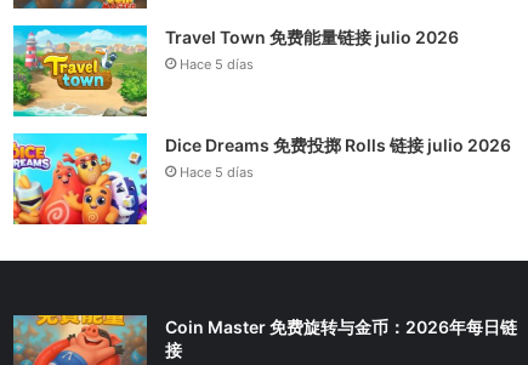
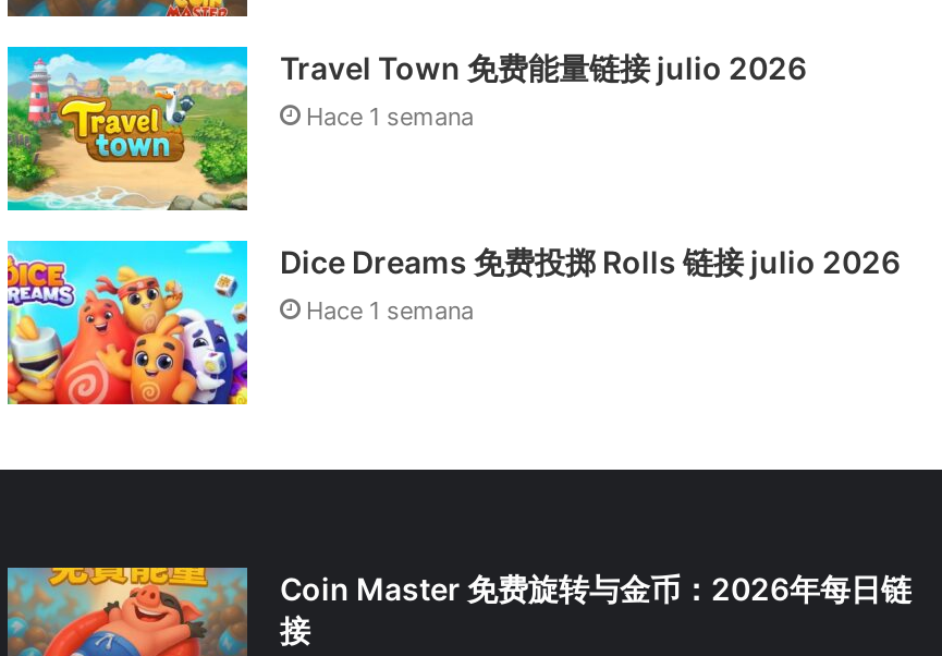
- Hace 5 días
+ Hace 1 semana

- Hace 5 días
+ Hace 1 semana
